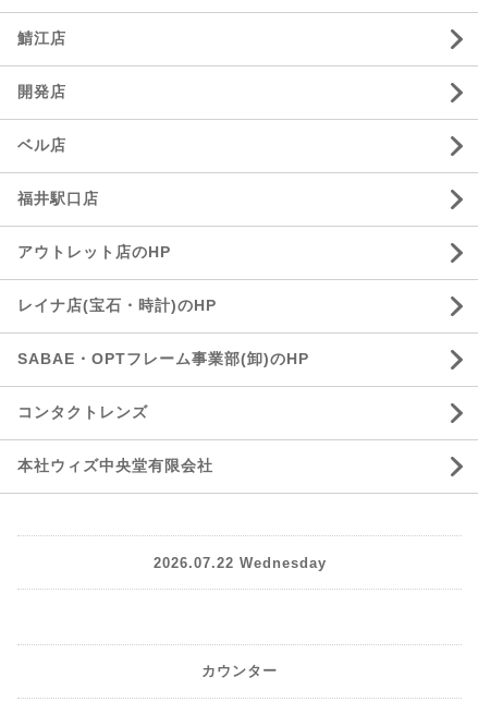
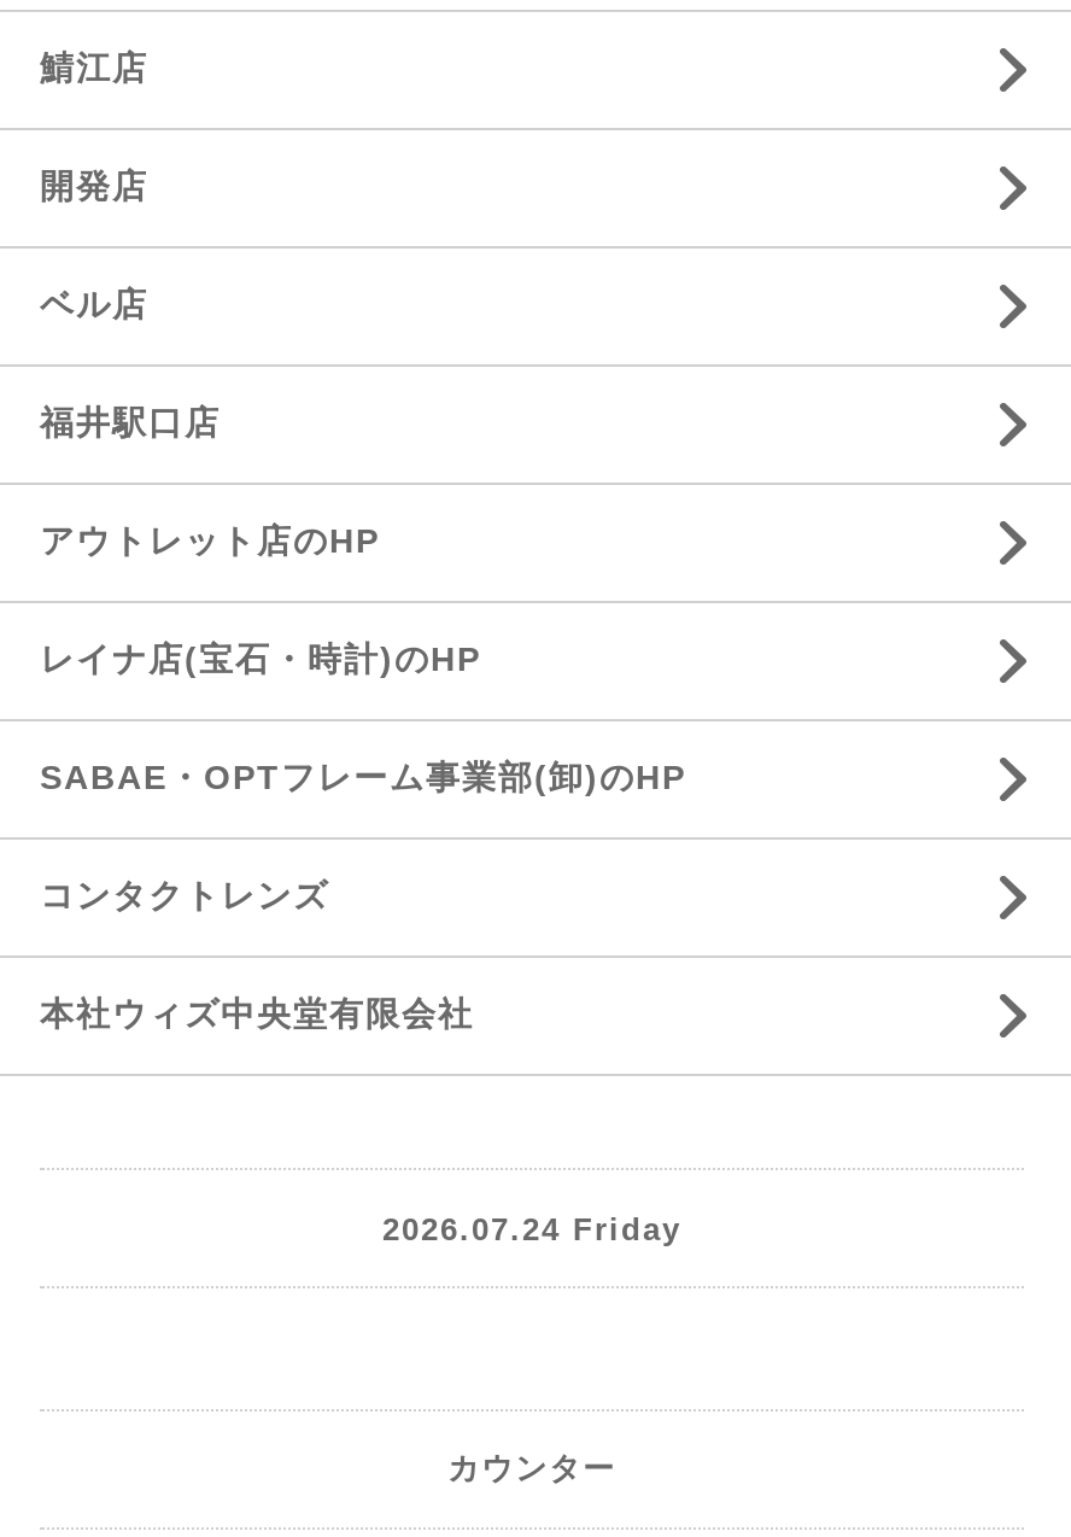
- 2026.07.22 Wednesday
+ 2026.07.24 Friday
